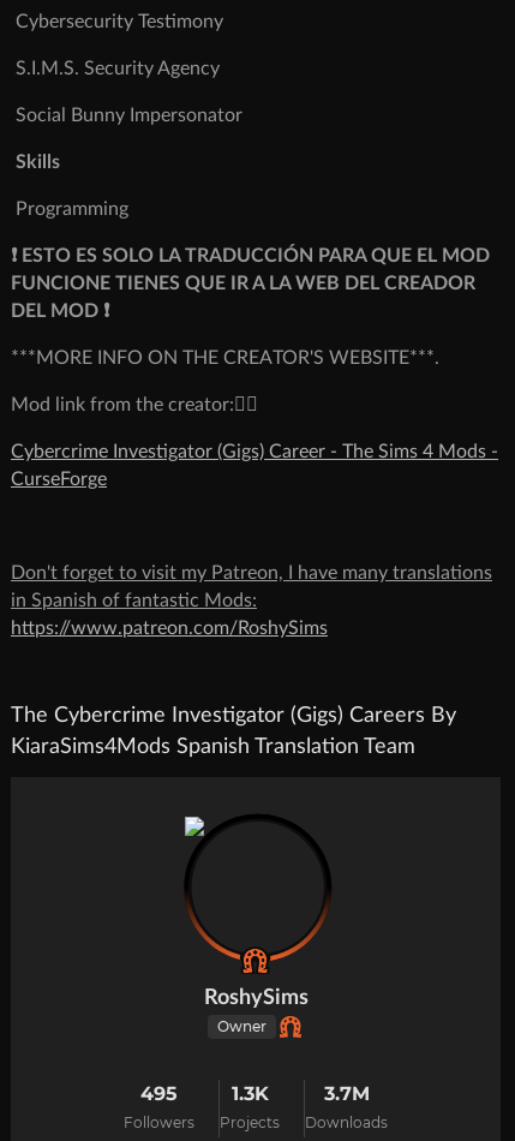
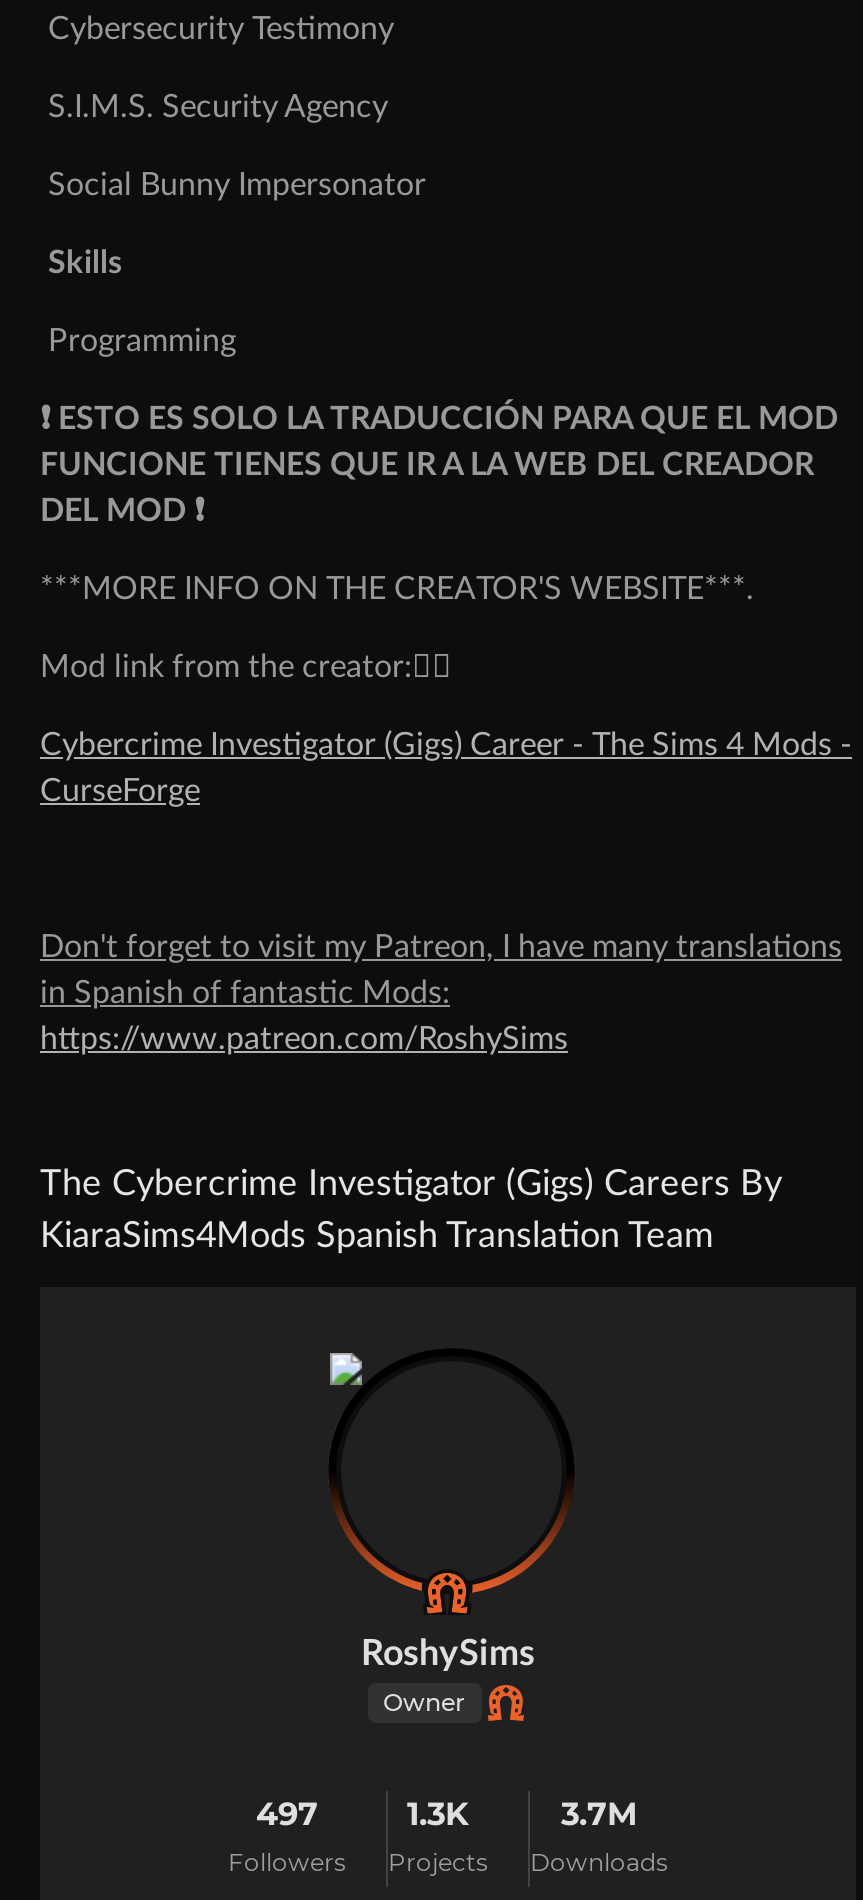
- 495
+ 497
